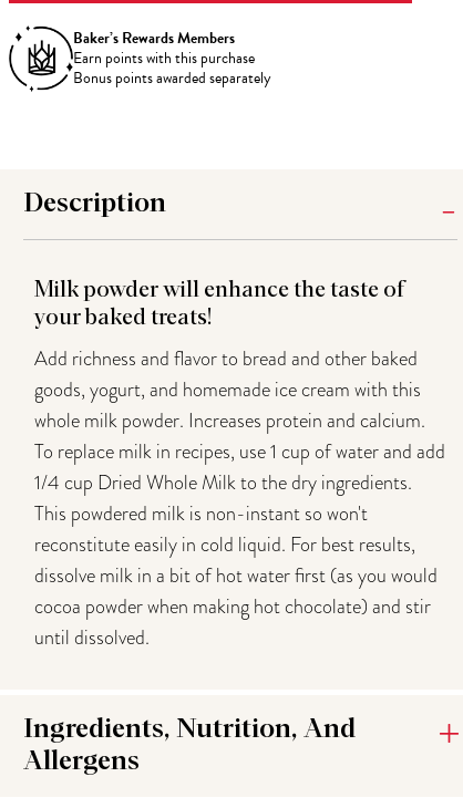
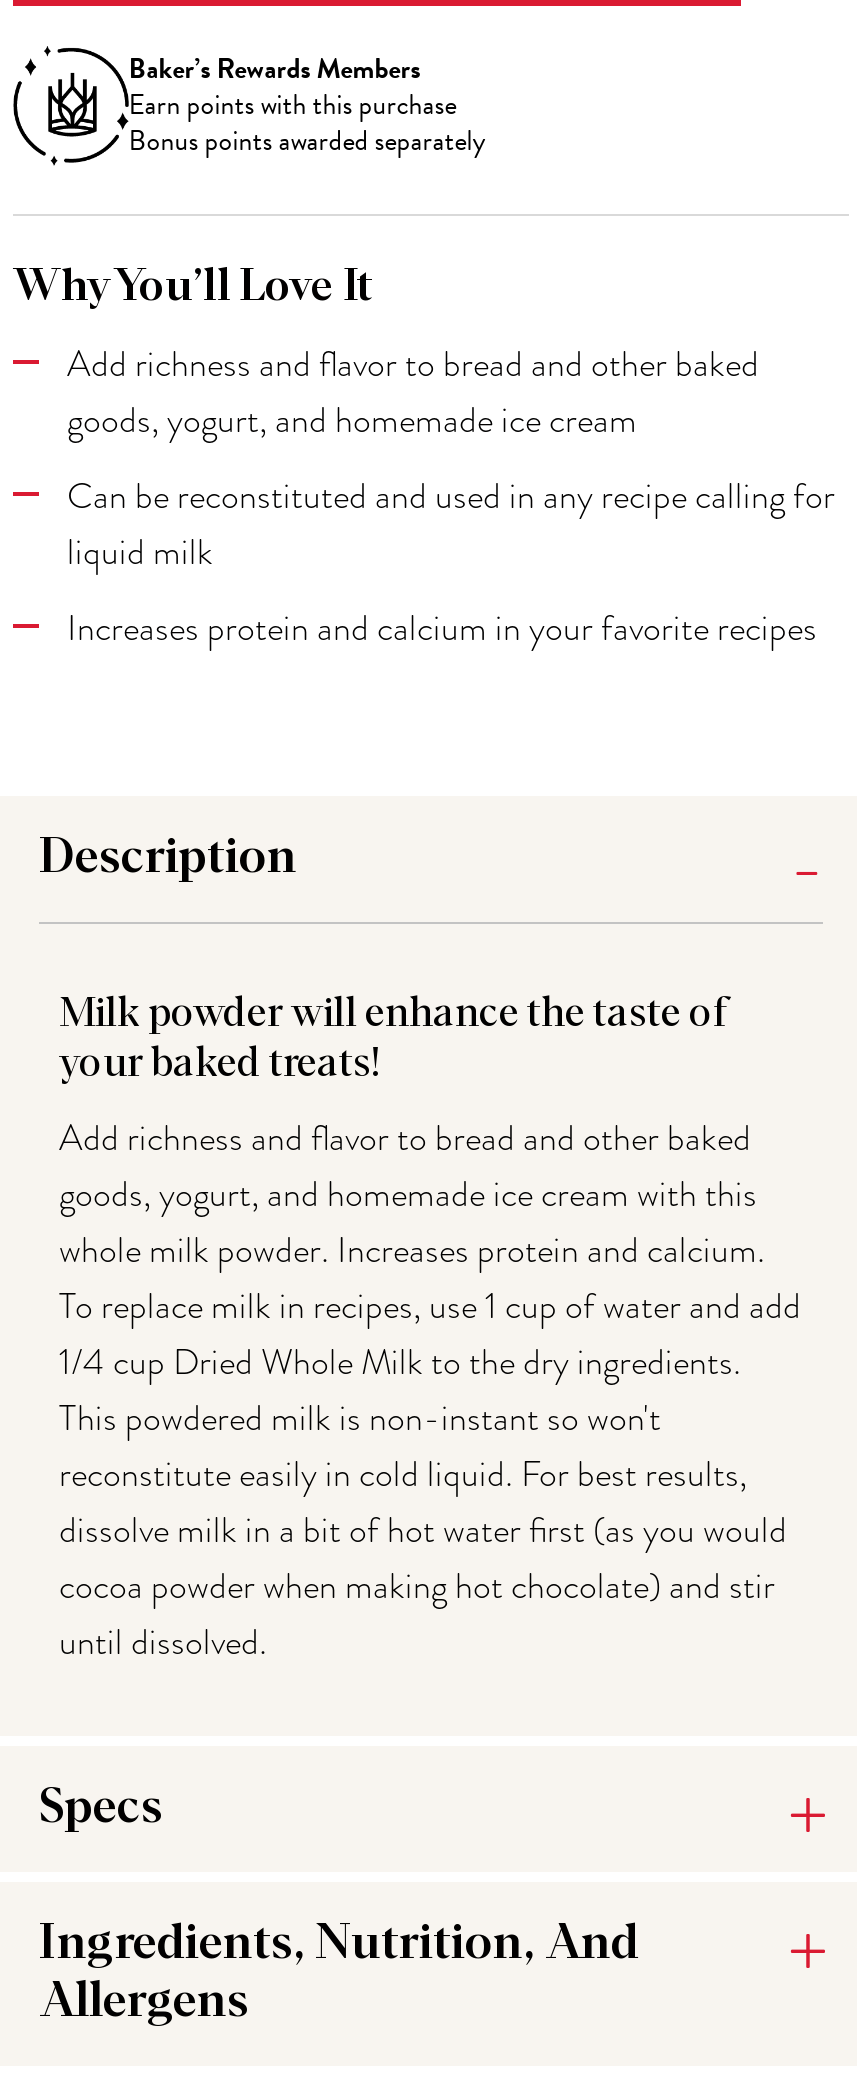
+ Why You’ll Love It
+ Add richness and flavor to bread and other baked
+ goods, yogurt, and homemade ice cream
+ Can be reconstituted and used in any recipe calling for
+ liquid milk
+ Increases protein and calcium in your favorite recipes

+ Specs
